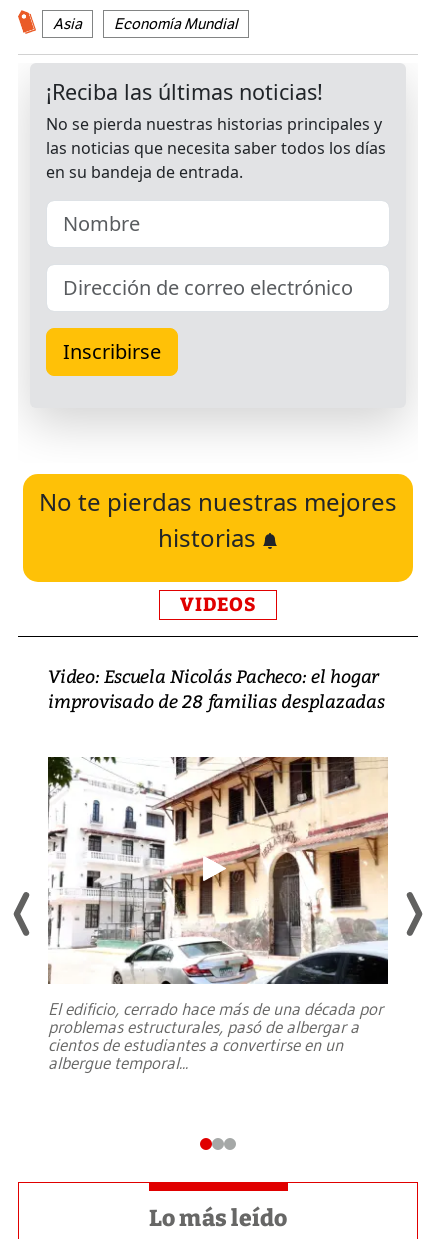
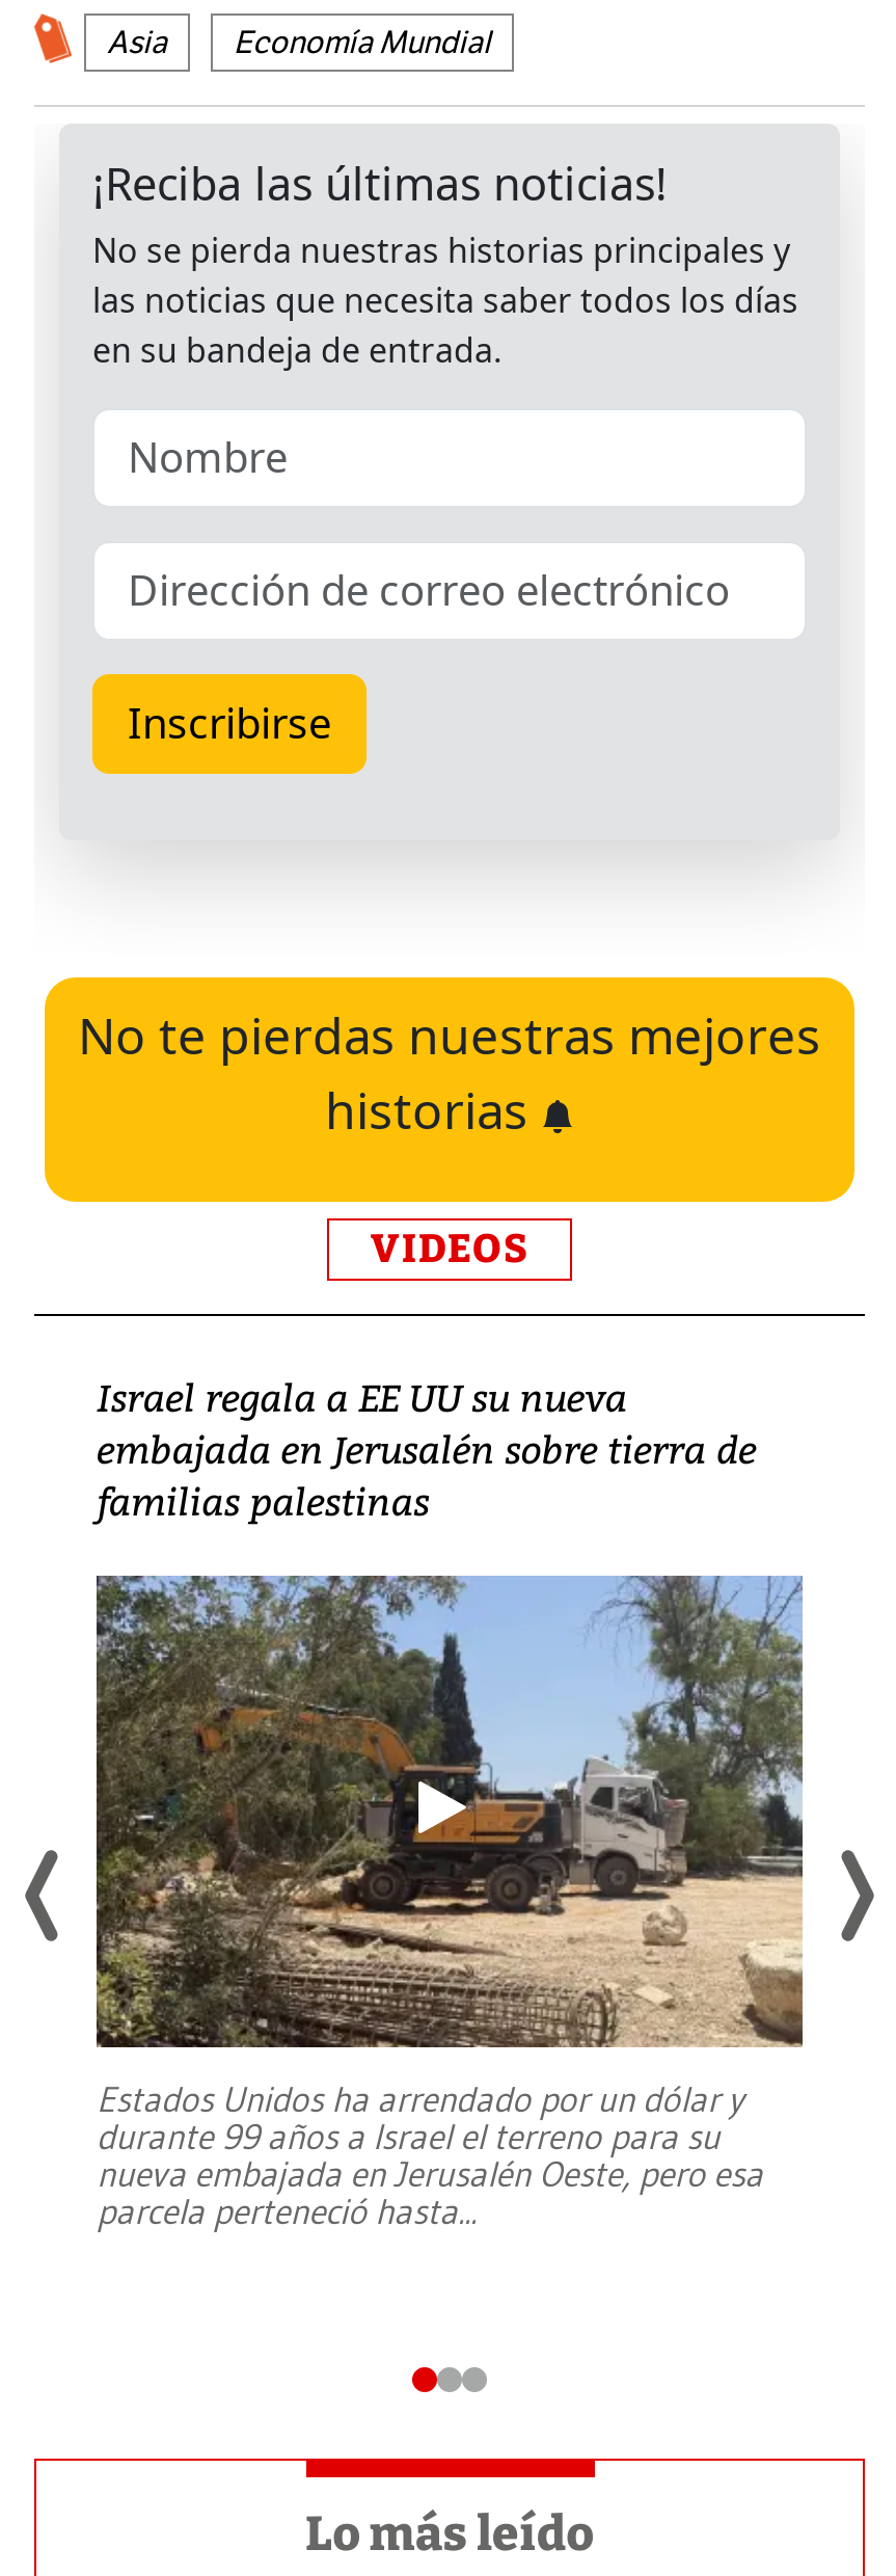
- Video: Escuela Nicolás Pacheco: el hogar
- improvisado de 28 familias desplazadas
+ Israel regala a EE UU su nueva
+ embajada en Jerusalén sobre tierra de
+ familias palestinas

- [image]
- El edificio, cerrado hace más de una década por
- problemas estructurales, pasó de albergar a
- cientos de estudiantes a convertirse en un
- albergue temporal...
+ [image]
+ Estados Unidos ha arrendado por un dólar y
+ durante 99 años a Israel el terreno para su
+ nueva embajada en Jerusalén Oeste, pero esa
+ parcela perteneció hasta...
